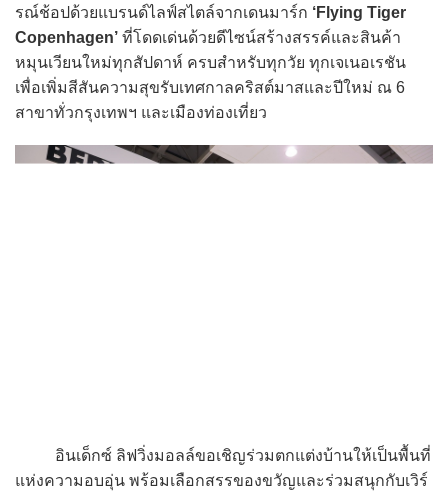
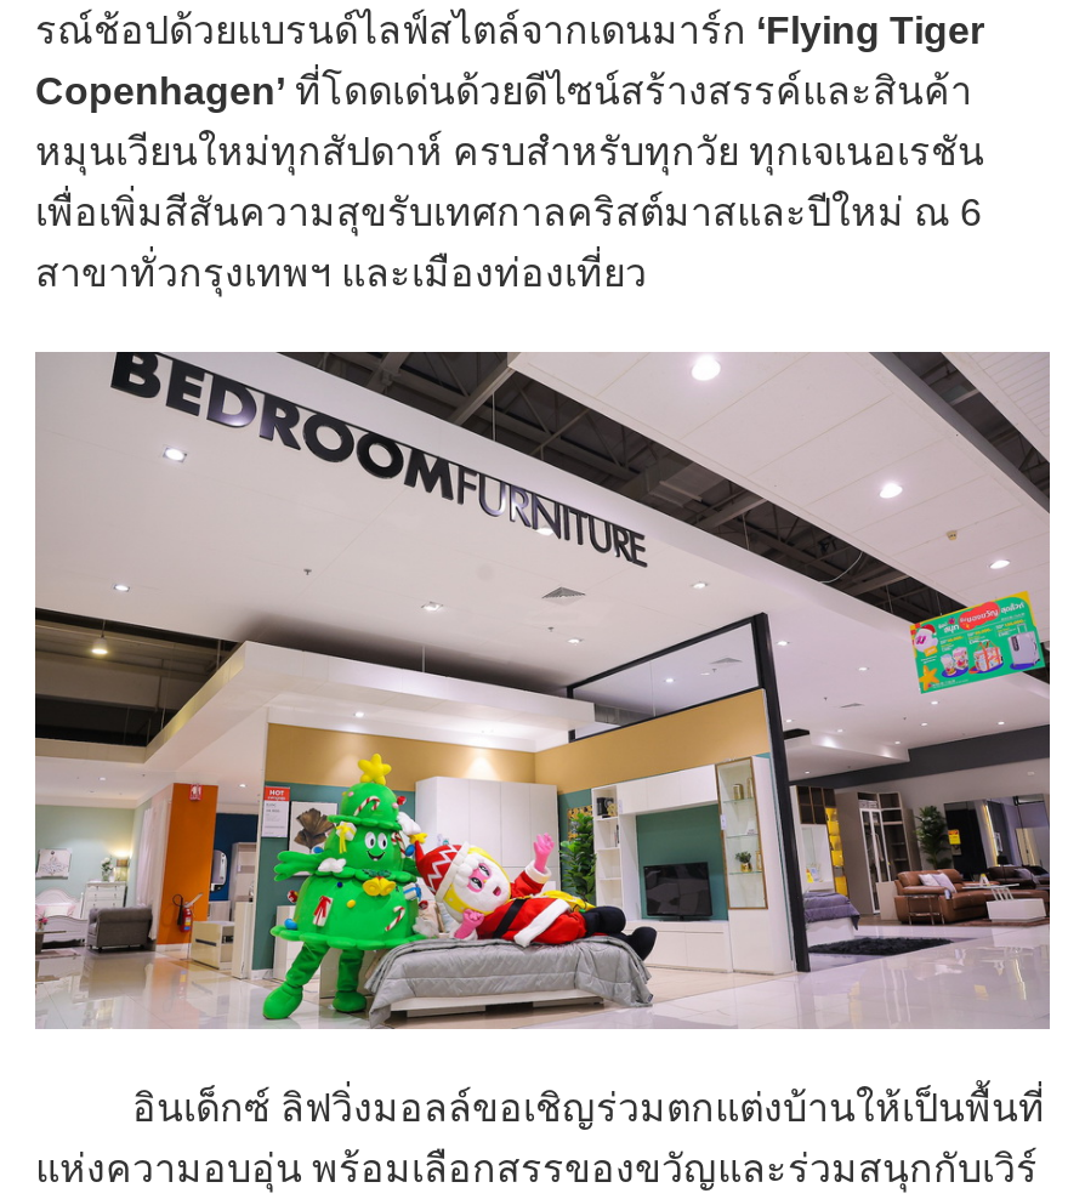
+ [image]
